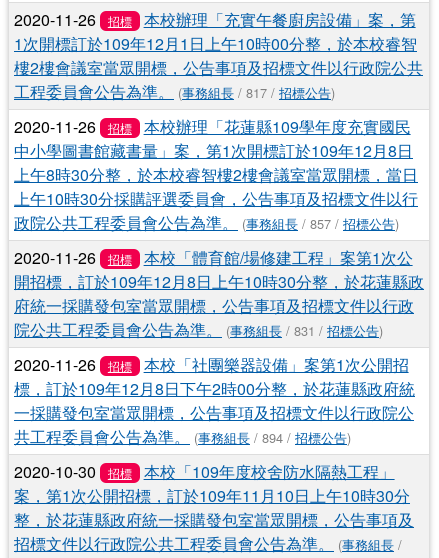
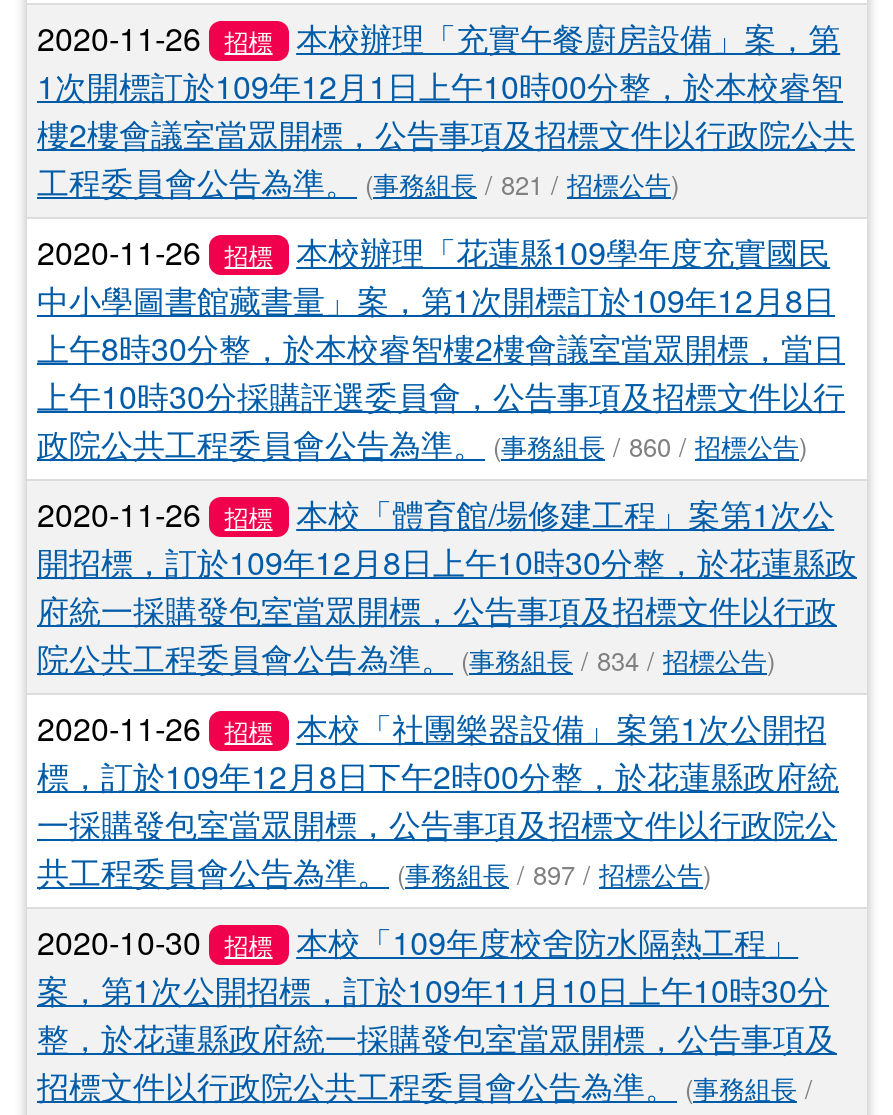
- 工程委員會公告為準。 (事務組長/ 817 /招標公告)
+ 工程委員會公告為準。 (事務組長/ 821 /招標公告)

- 政院公共工程委員會公告為準。 (事務組長/ 857 /招標公告)
+ 政院公共工程委員會公告為準。 (事務組長/ 860 /招標公告)

- 院公共工程委員會公告為準。 (事務組長/ 831 /招標公告)
+ 院公共工程委員會公告為準。 (事務組長/ 834 /招標公告)

- 共工程委員會公告為準。 (事務組長/ 894 /招標公告)
+ 共工程委員會公告為準。 (事務組長/ 897 /招標公告)
